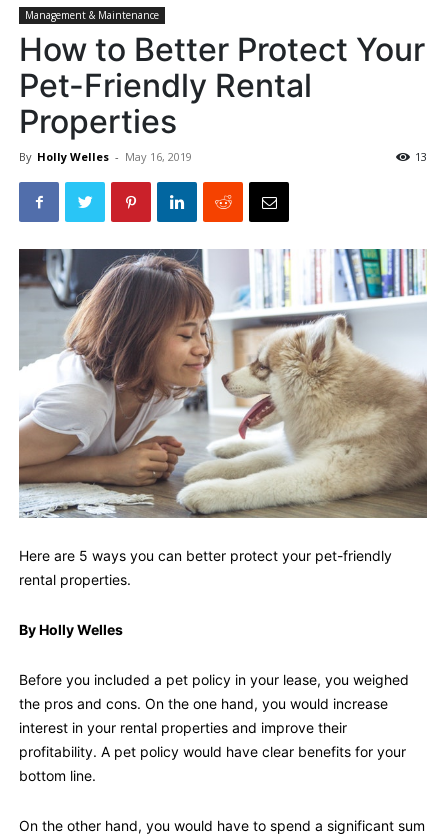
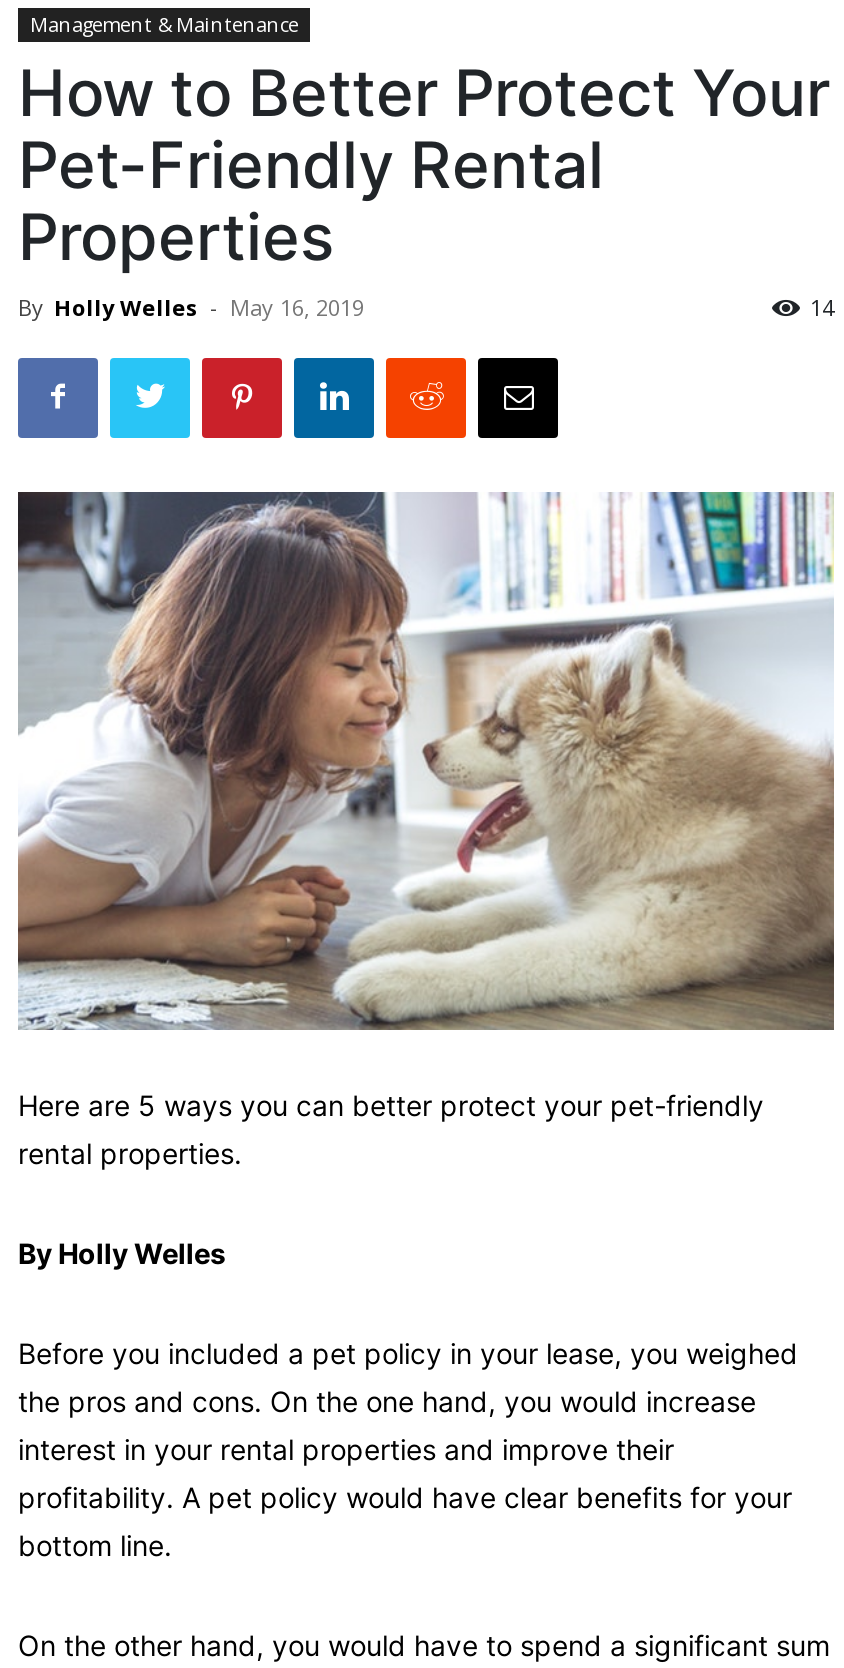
- 13
+ 14
